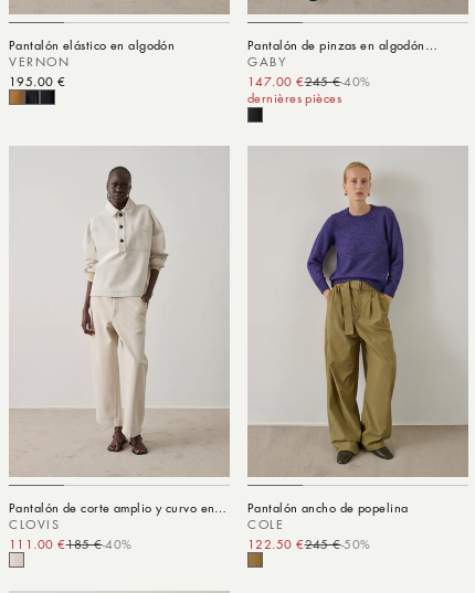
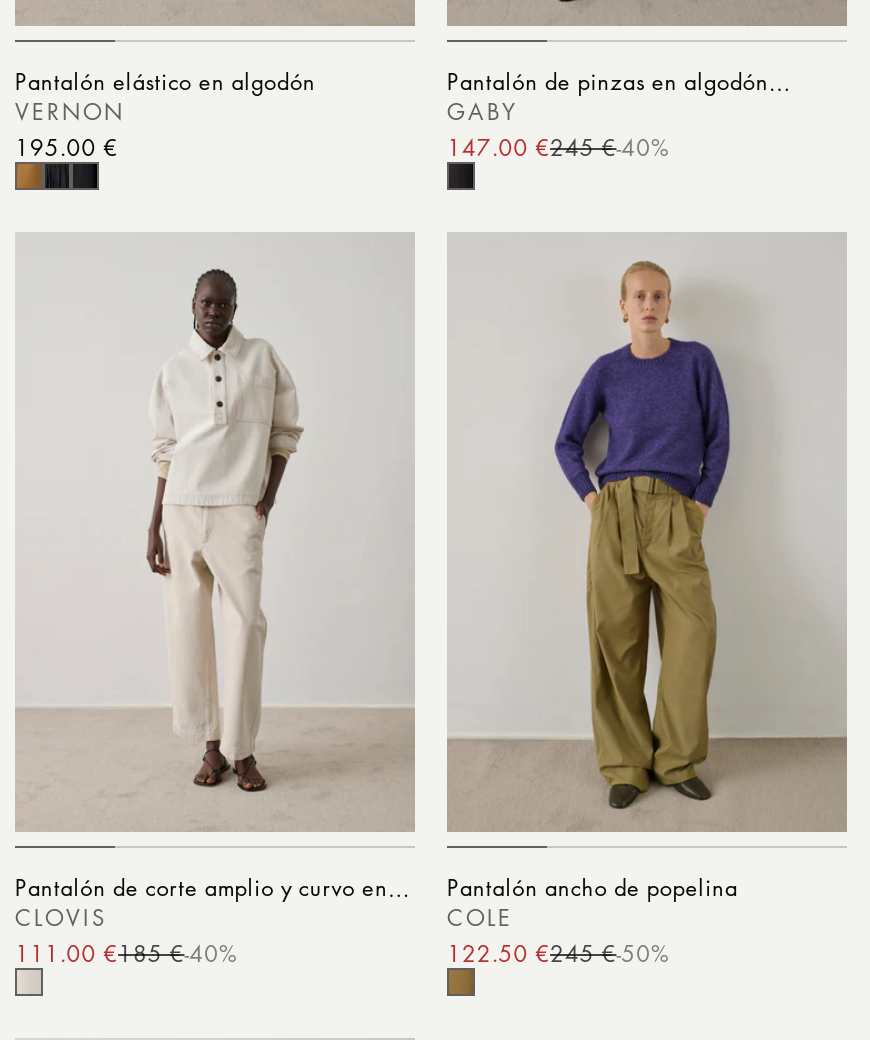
- dernières pièces
